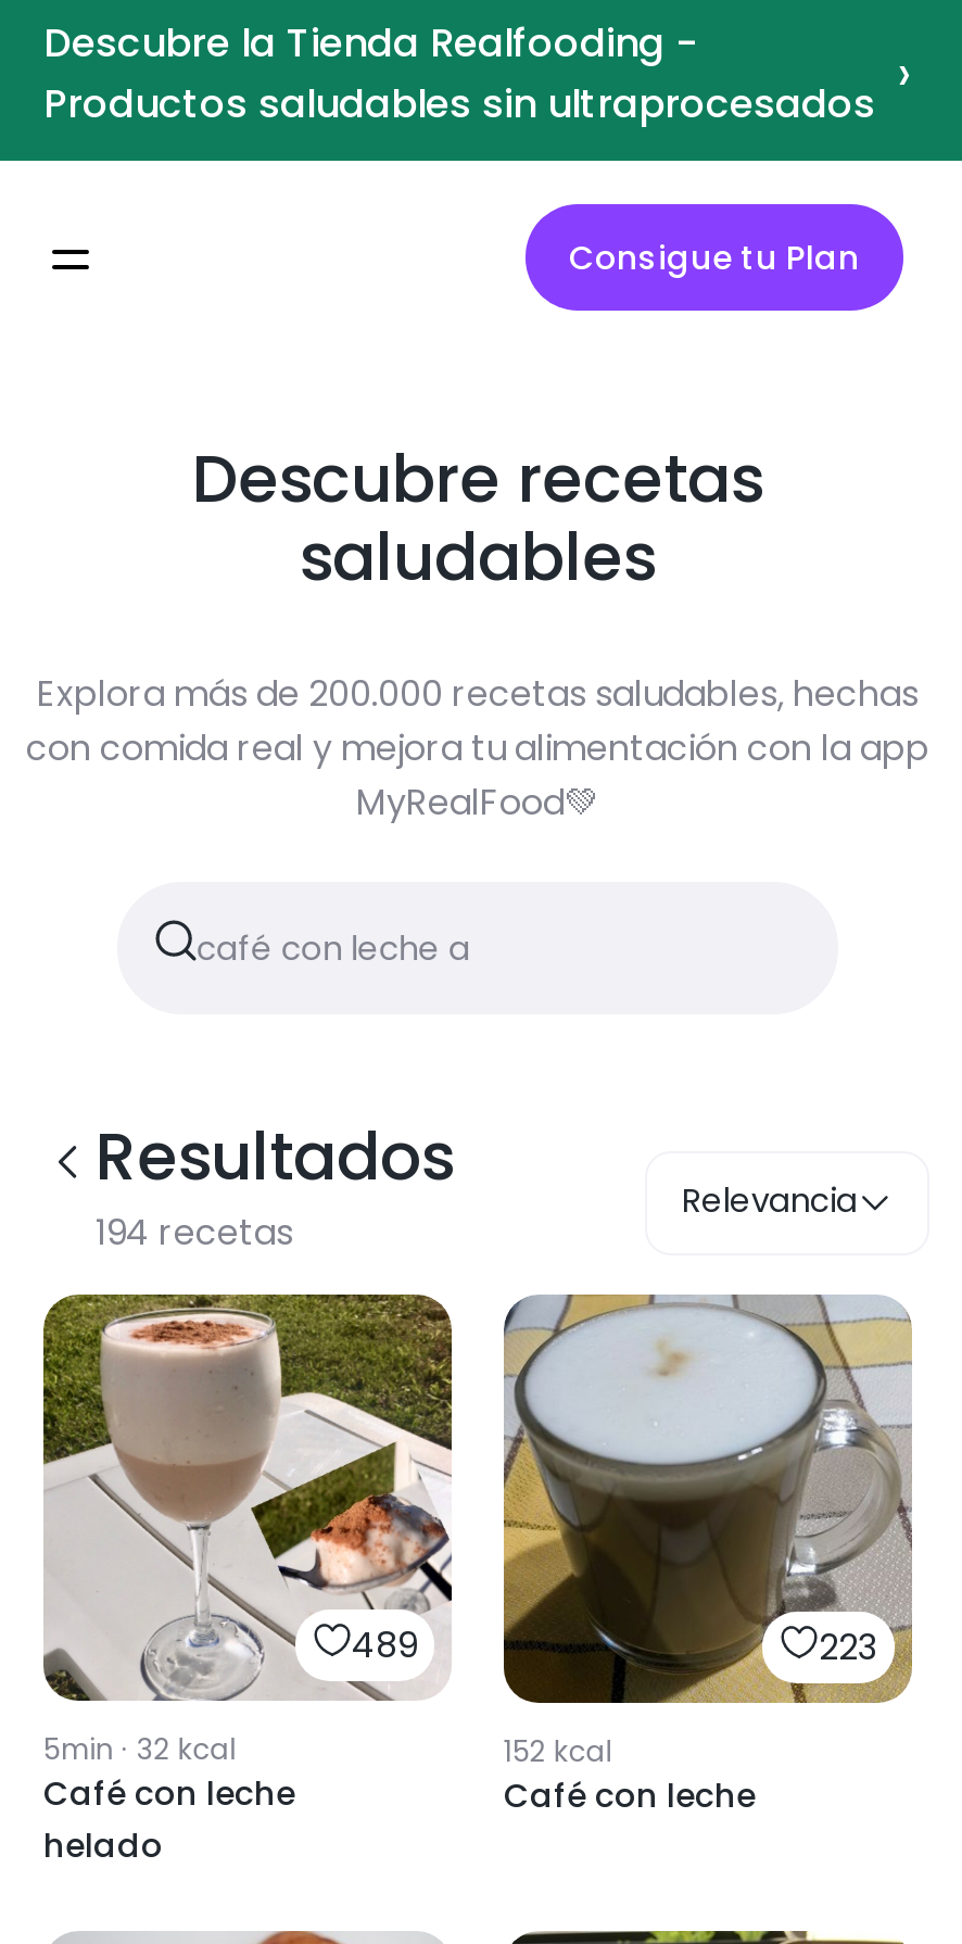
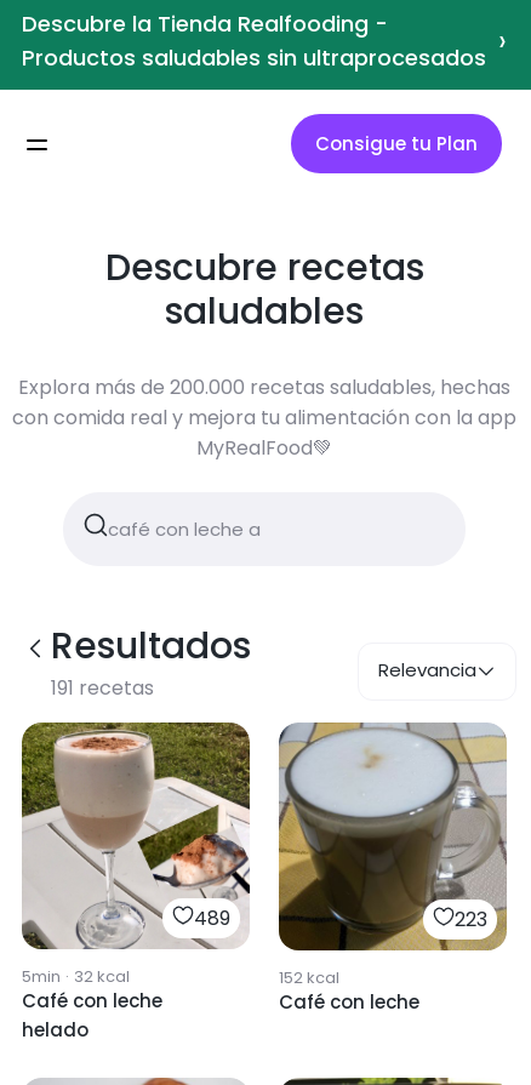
- 194 recetas
+ 191 recetas
